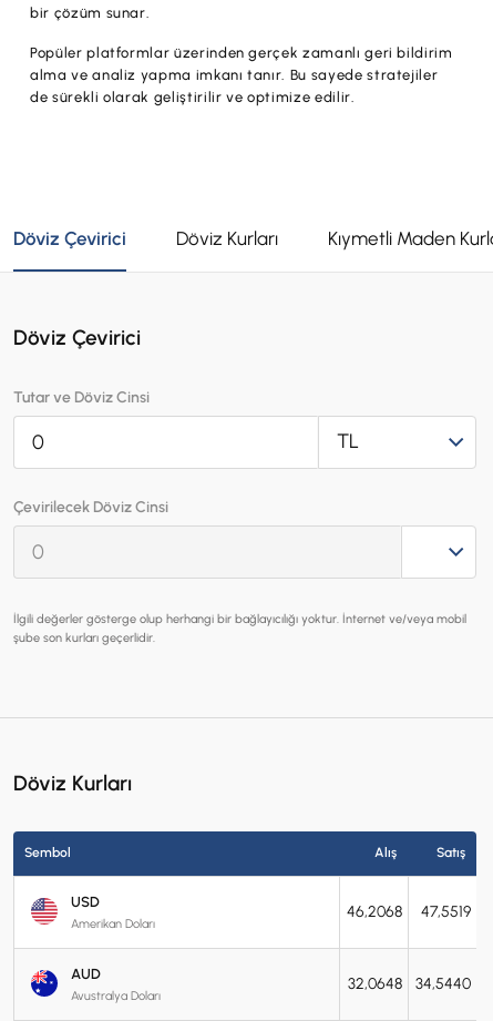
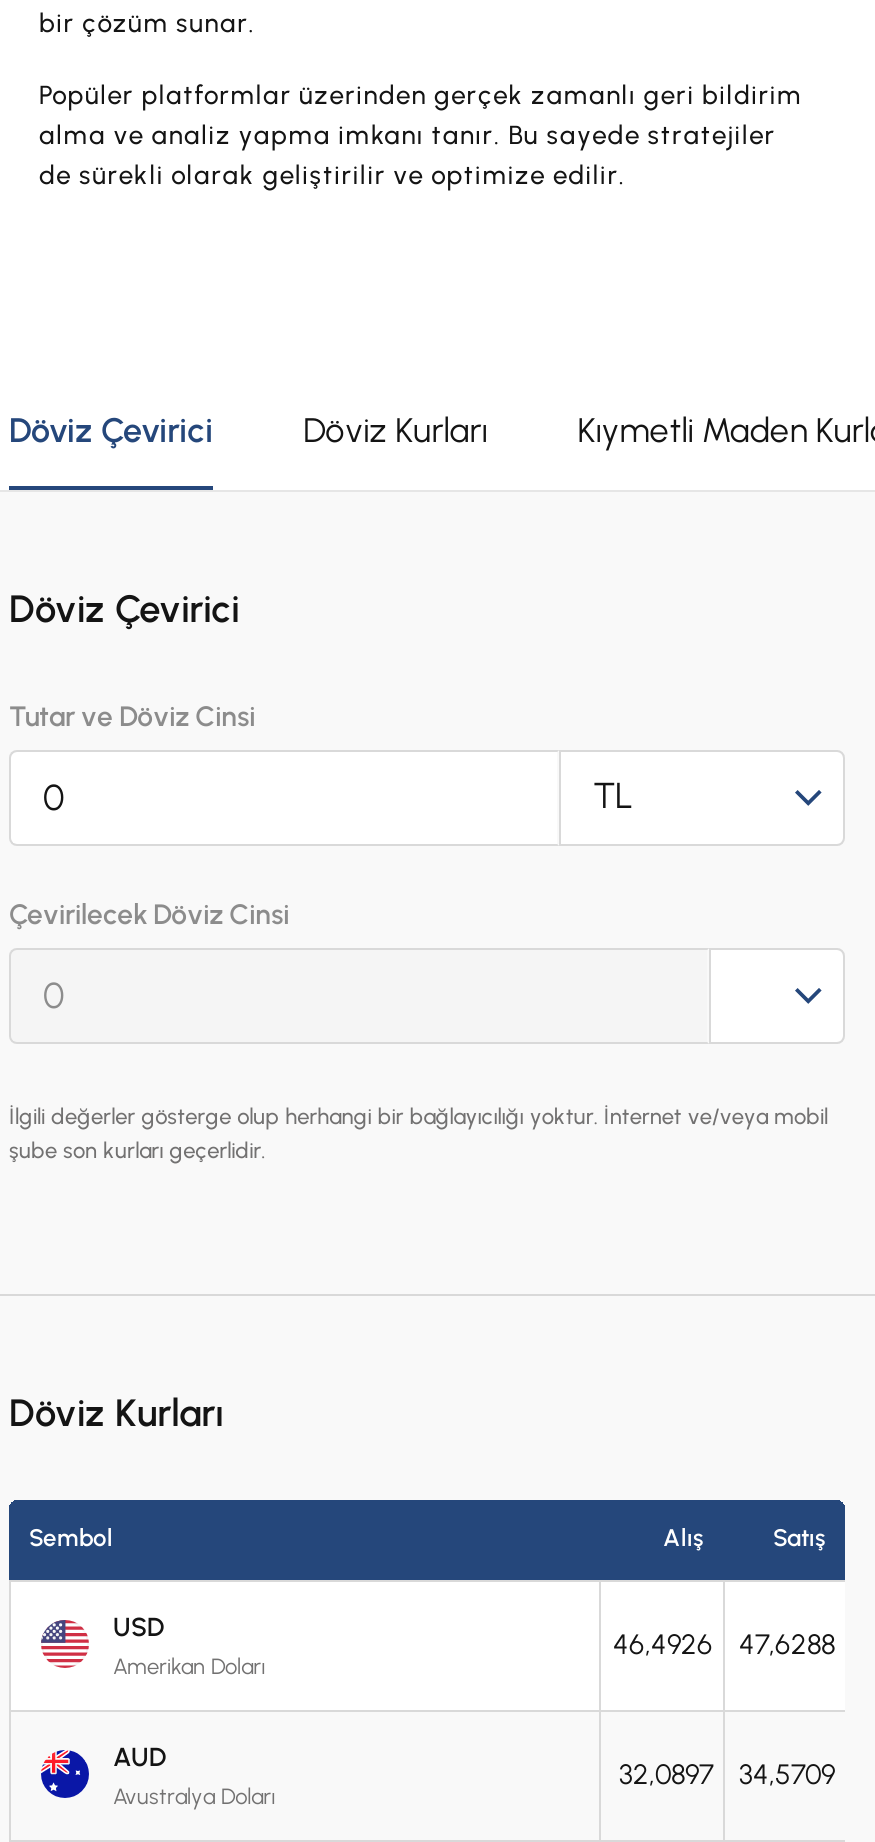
- 46,2068
+ 46,4926

- 47,5519
+ 47,6288

- 32,0648
+ 32,0897

- 34,5440
+ 34,5709
